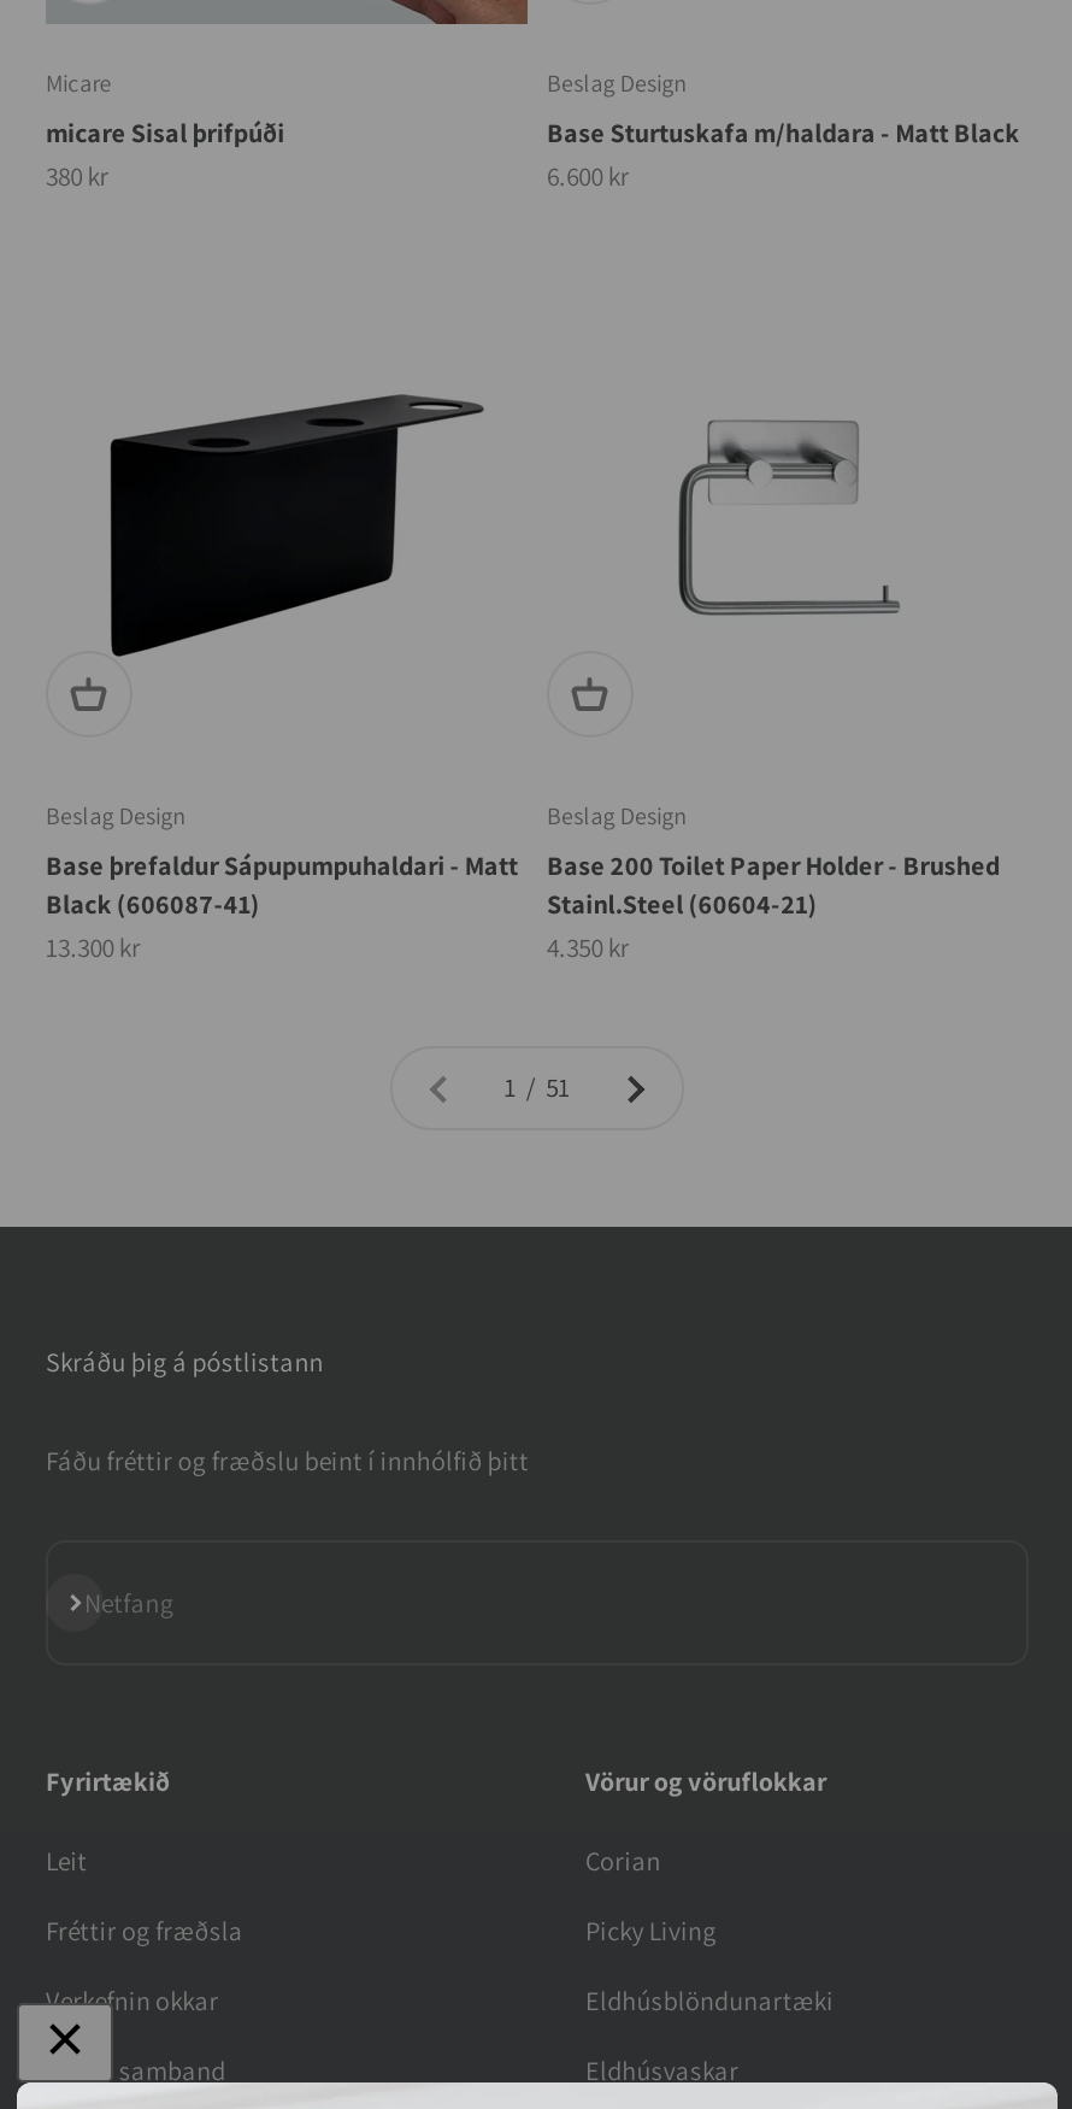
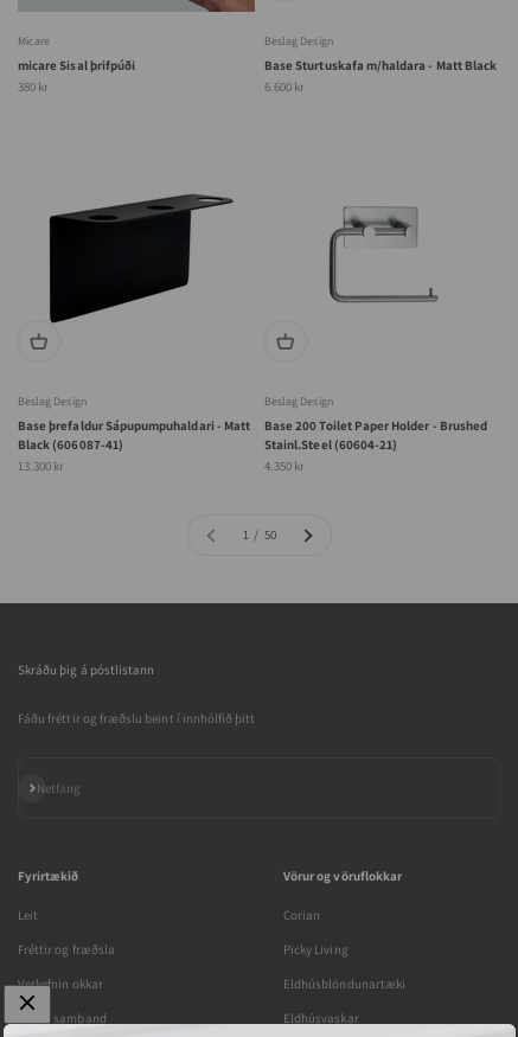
- 1 / 51
+ 1 / 50
